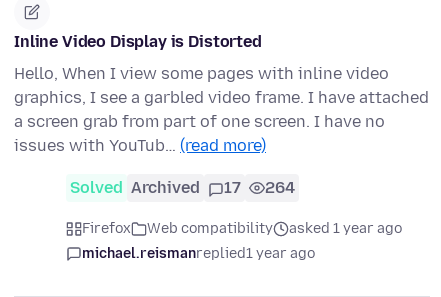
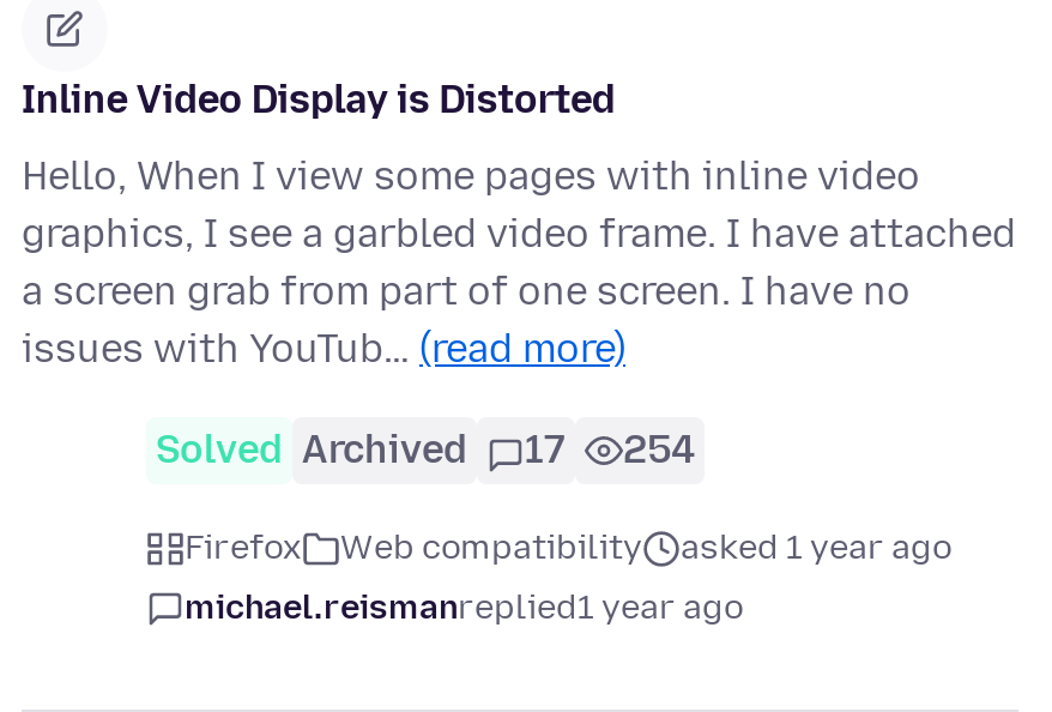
- Solved Archived 17 264
+ Solved Archived 17 254
